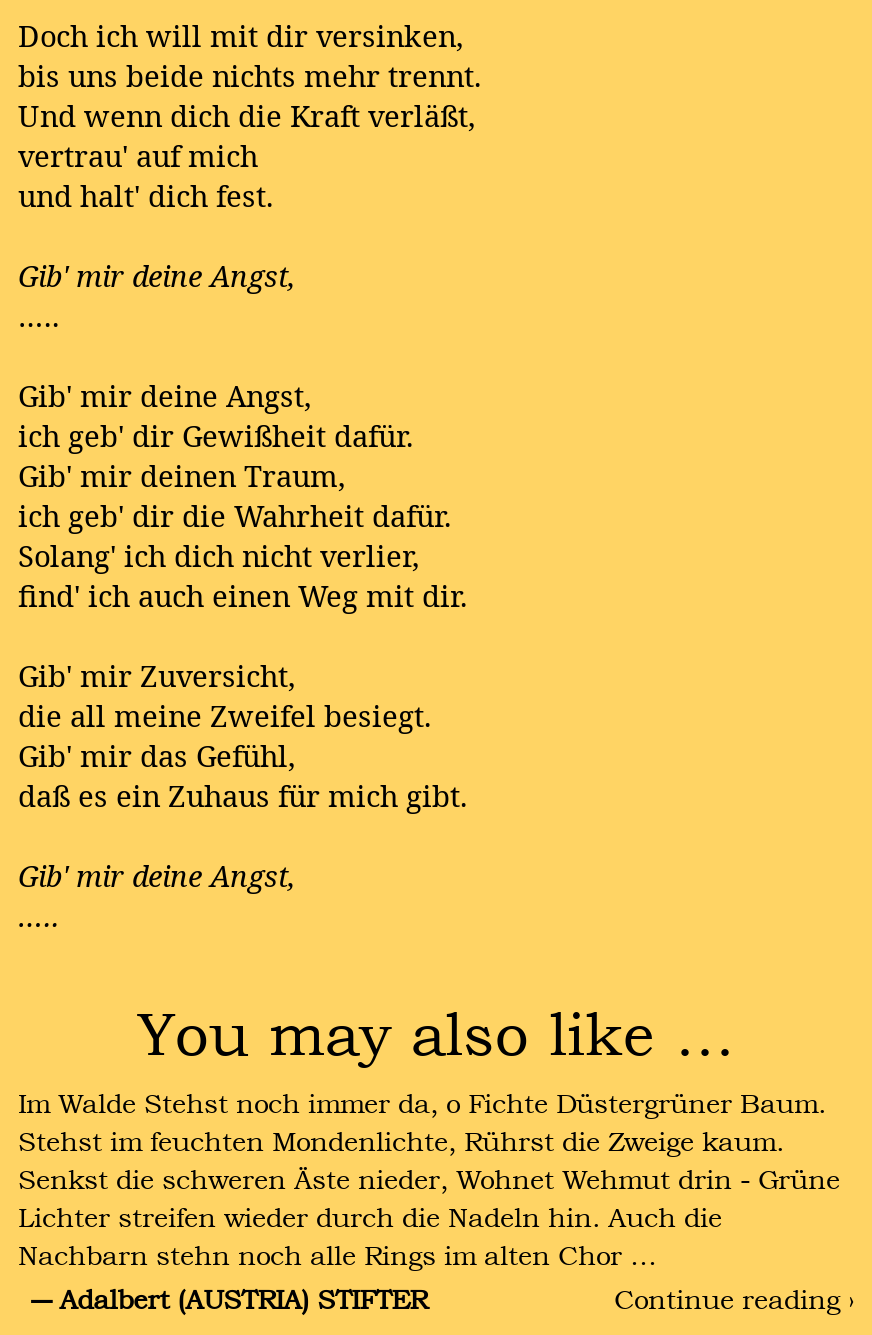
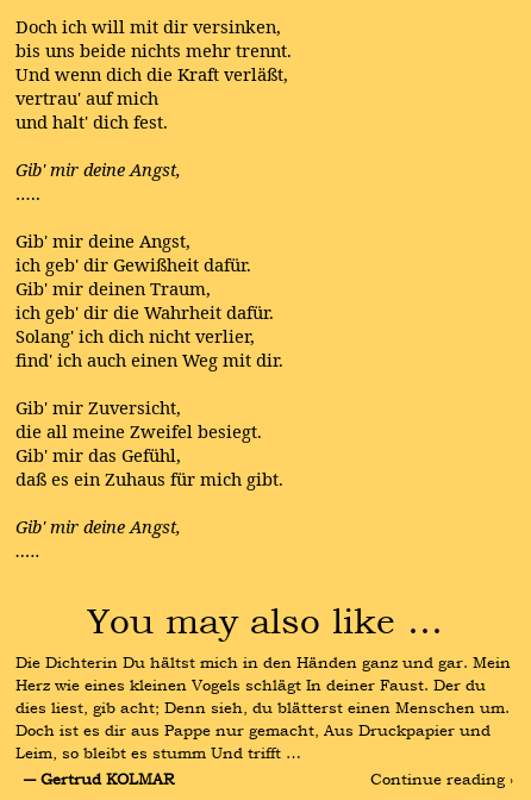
- Im Walde Stehst noch immer da, o Fichte Düstergrüner Baum.
- Stehst im feuchten Mondenlichte, Rührst die Zweige kaum.
- Senkst die schweren Äste nieder, Wohnet Wehmut drin - Grüne
- Lichter streifen wieder durch die Nadeln hin. Auch die
- Nachbarn stehn noch alle Rings im alten Chor …
- ― Adalbert (AUSTRIA) STIFTER
+ Die Dichterin Du hältst mich in den Händen ganz und gar. Mein
+ Herz wie eines kleinen Vogels schlägt In deiner Faust. Der du
+ dies liest, gib acht; Denn sieh, du blätterst einen Menschen um.
+ Doch ist es dir aus Pappe nur gemacht, Aus Druckpapier und
+ Leim, so bleibt es stumm Und trifft …
+ ― Gertrud KOLMAR
